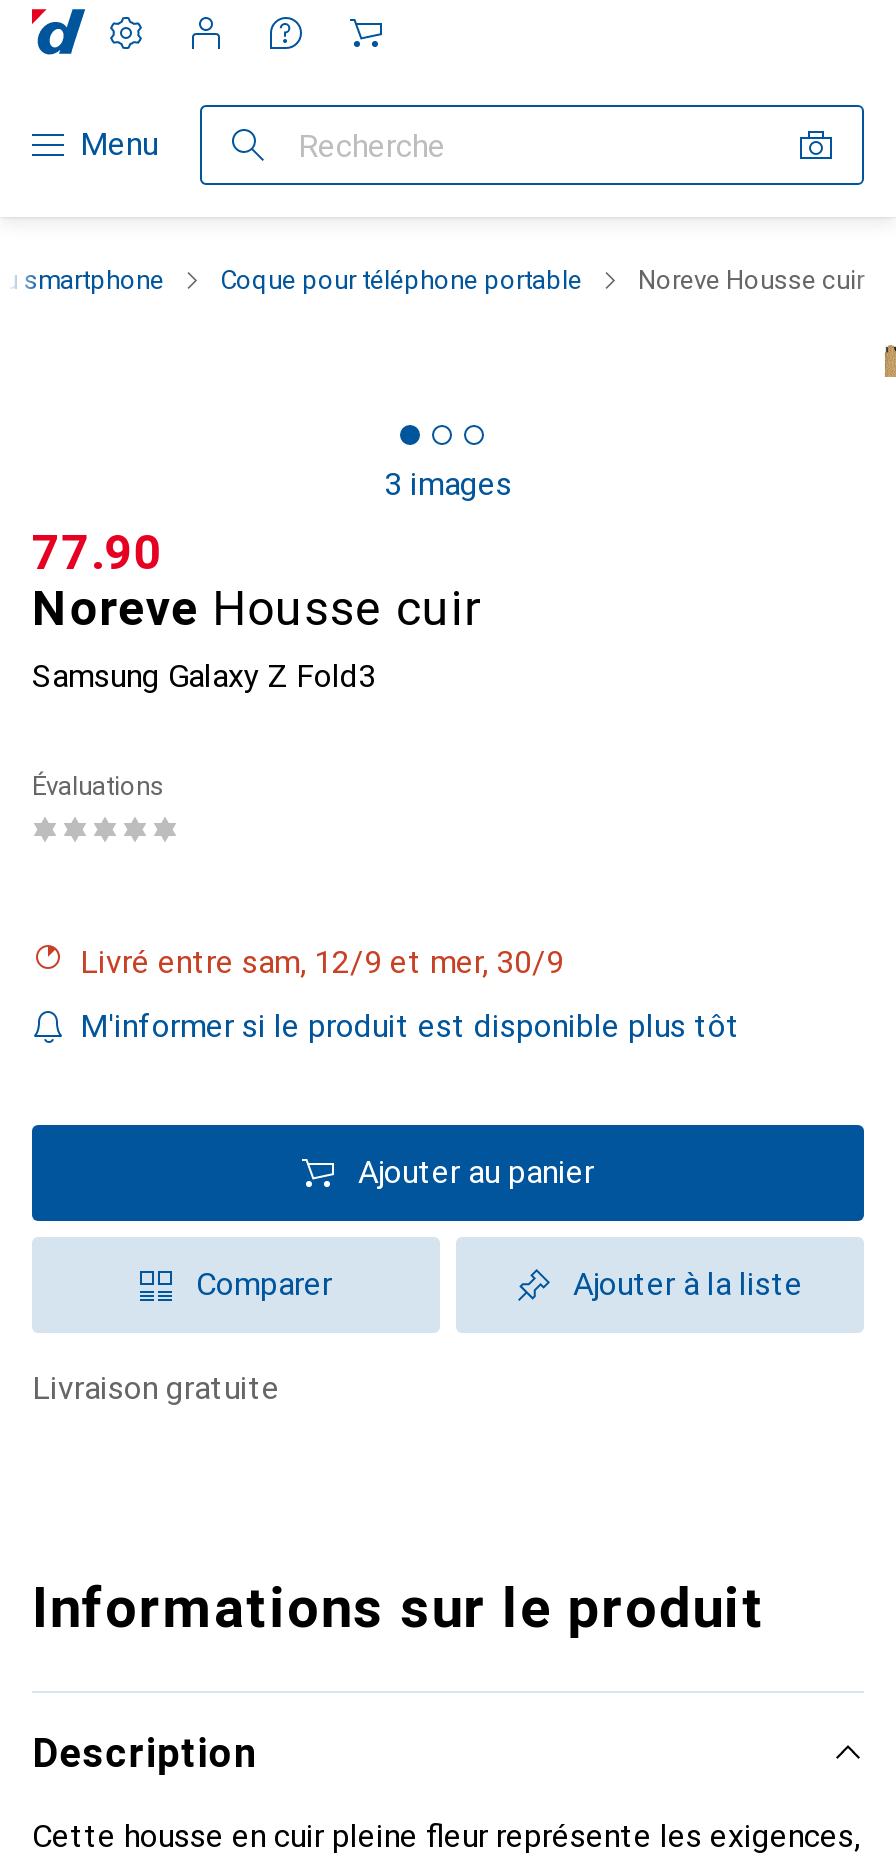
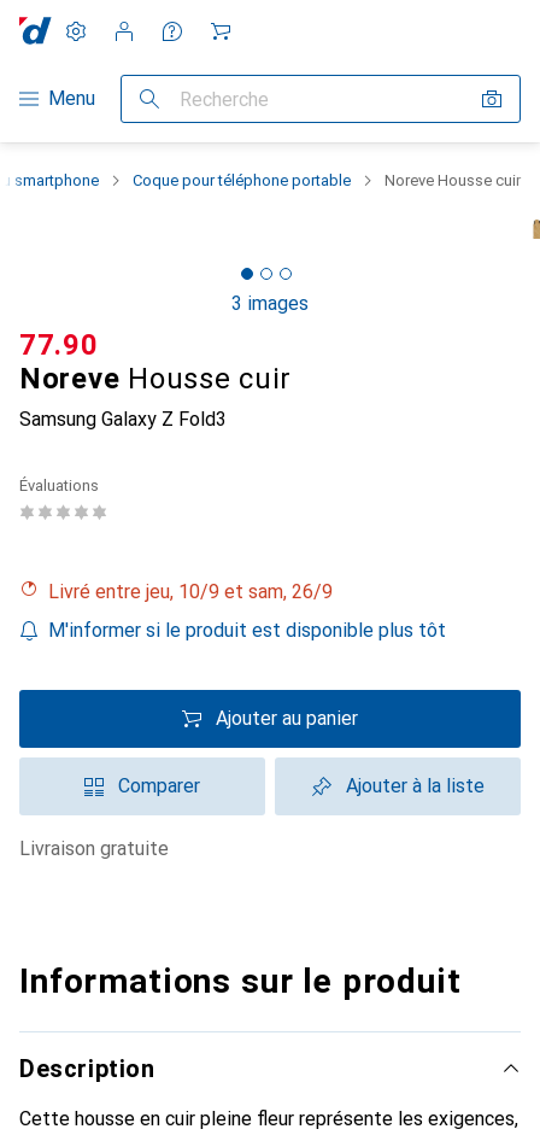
- Livré entre sam, 12/9 et mer, 30/9
+ Livré entre jeu, 10/9 et sam, 26/9
